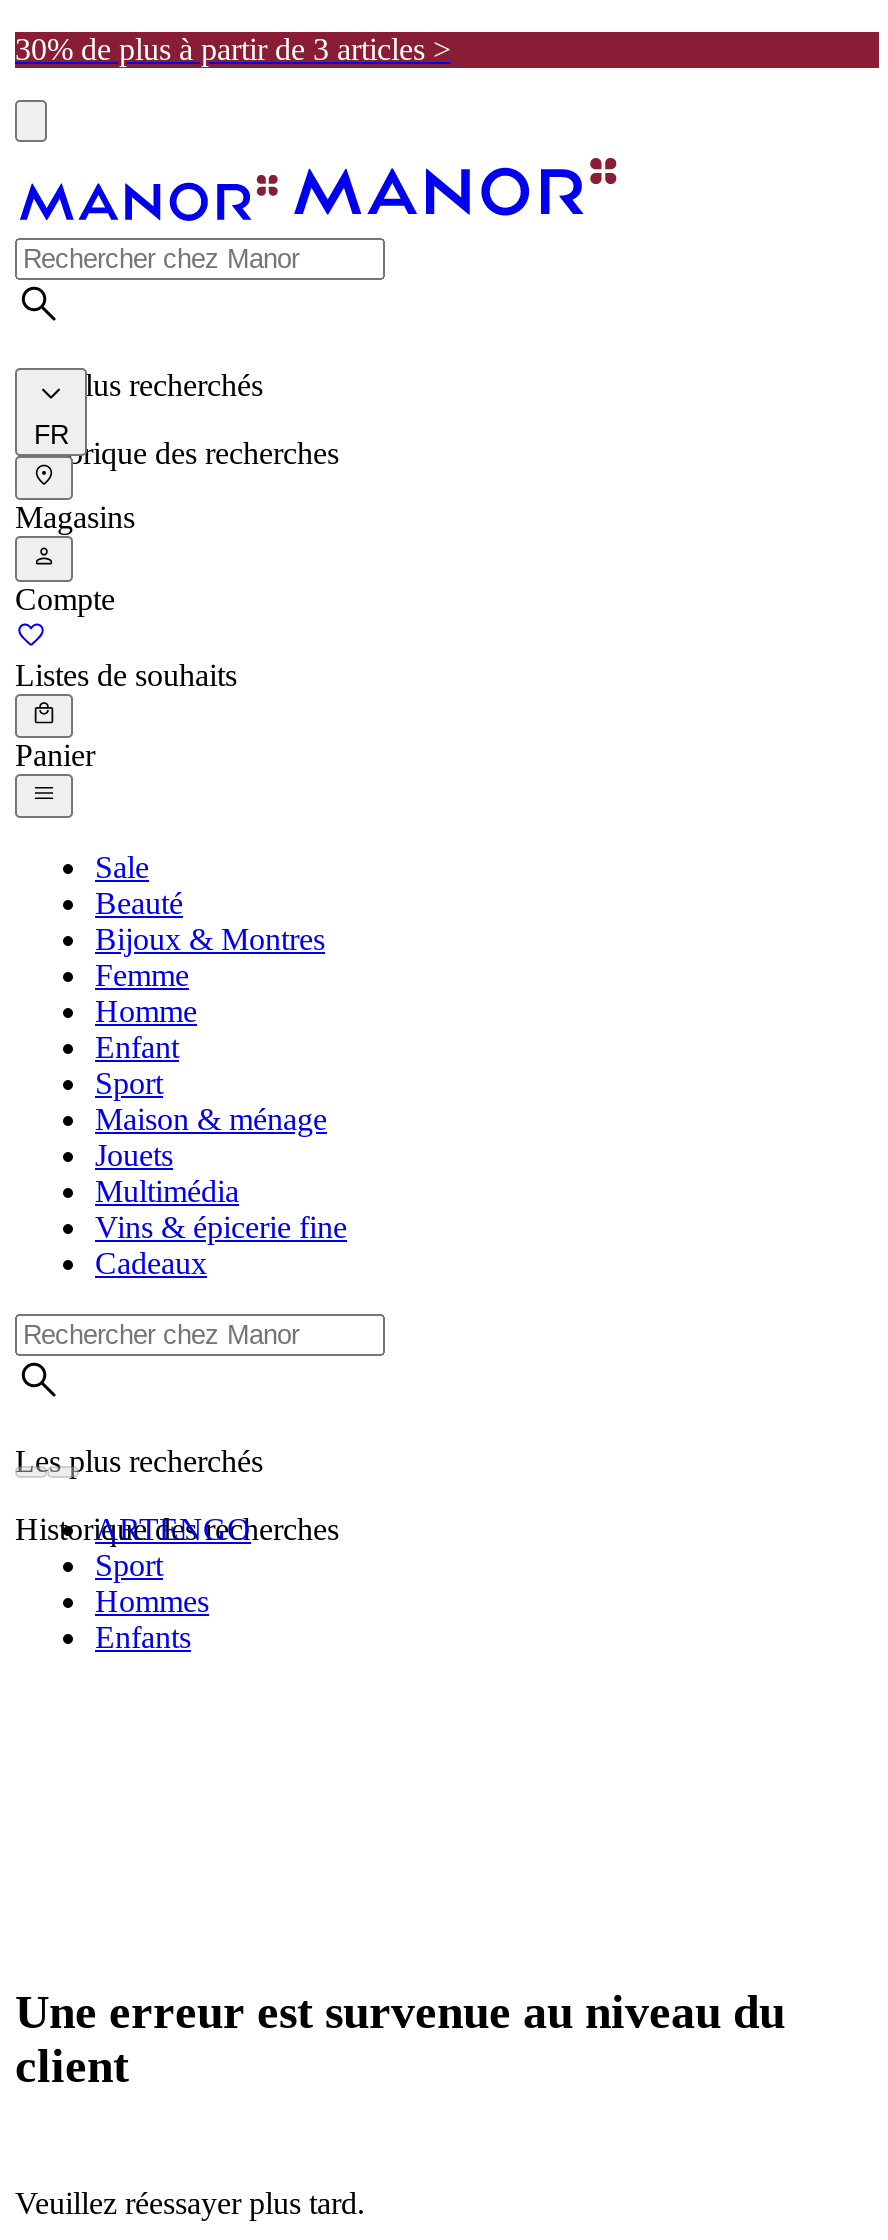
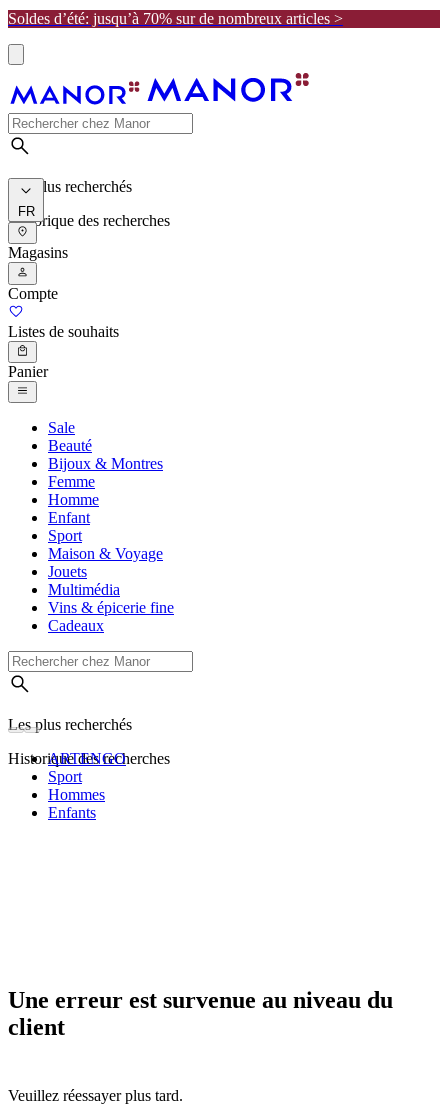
- 30% de plus à partir de 3 articles >
+ Soldes d’été: jusqu’à 70% sur de nombreux articles >

- Maison & ménage
+ Maison & Voyage
